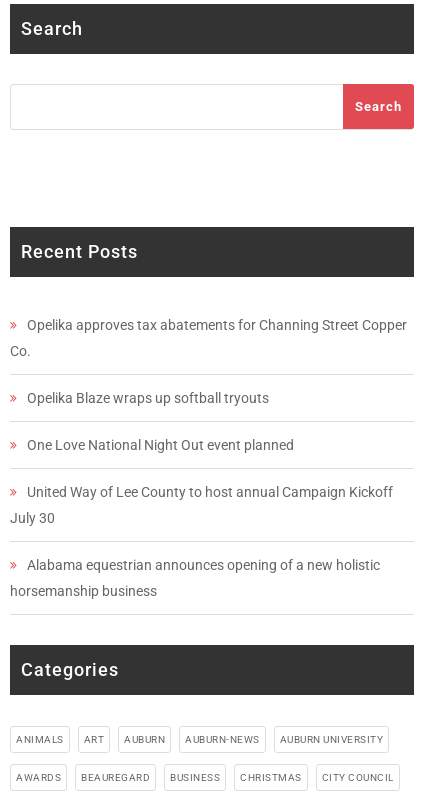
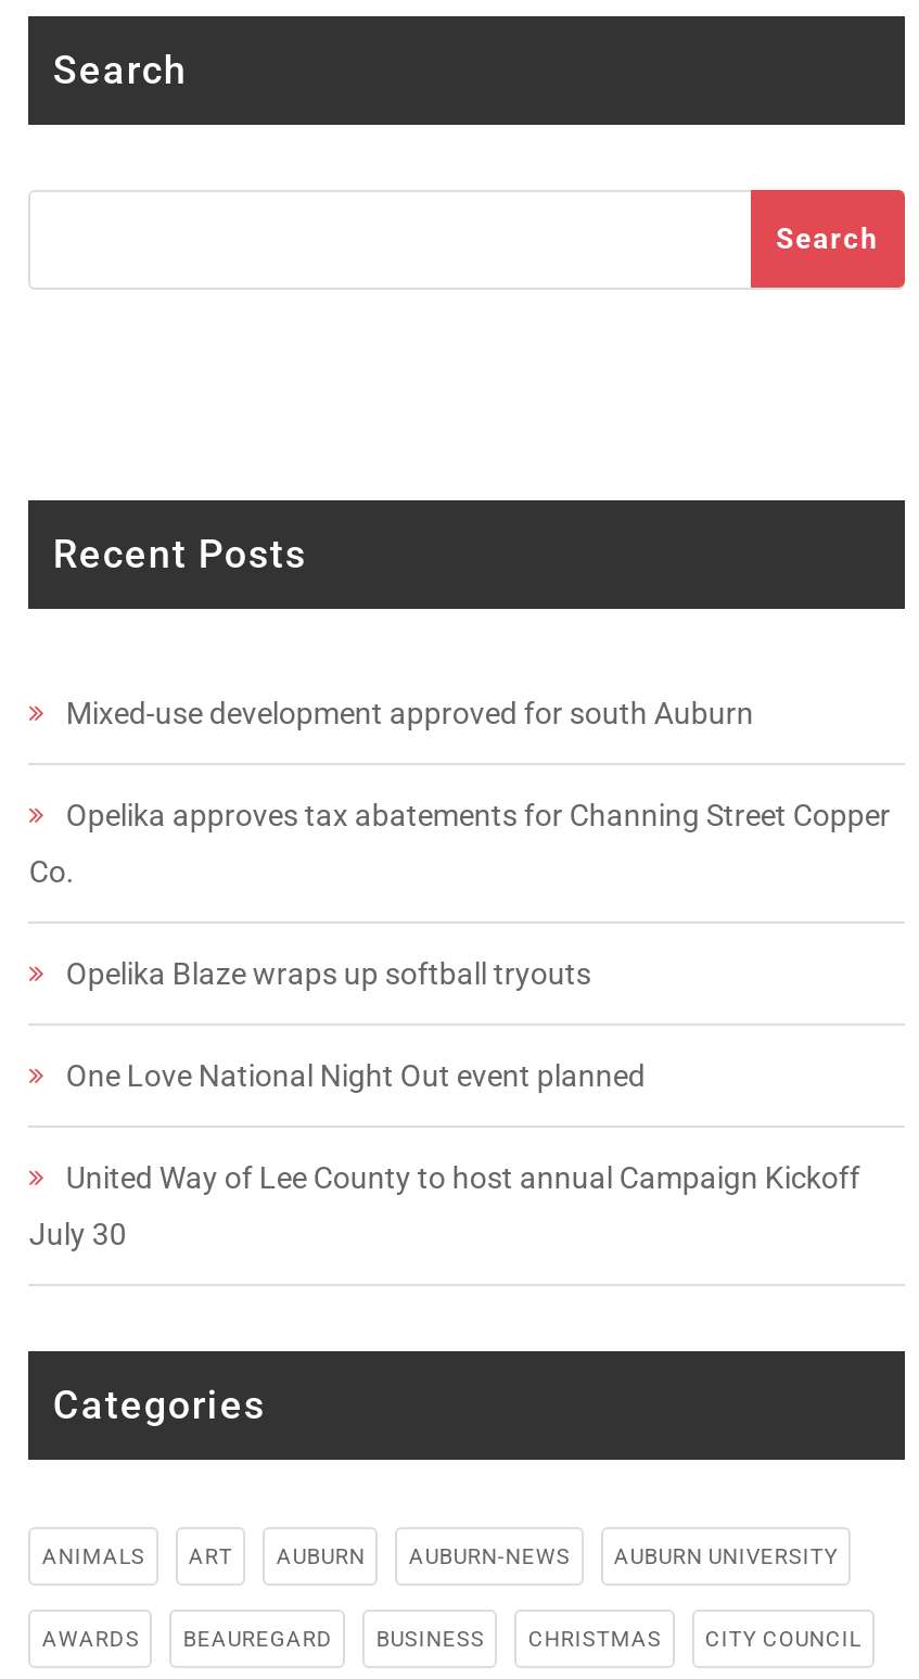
+ Mixed-use development approved for south Auburn

moved down: Opelika approves tax abatements for Channing Street Copper | Co. | Opelika Blaze wraps up softball tryouts | One Love National Night Out event planned | United Way of Lee County to host annual Campaign Kickoff | July 30

- Alabama equestrian announces opening of a new holistic
- horsemanship business
